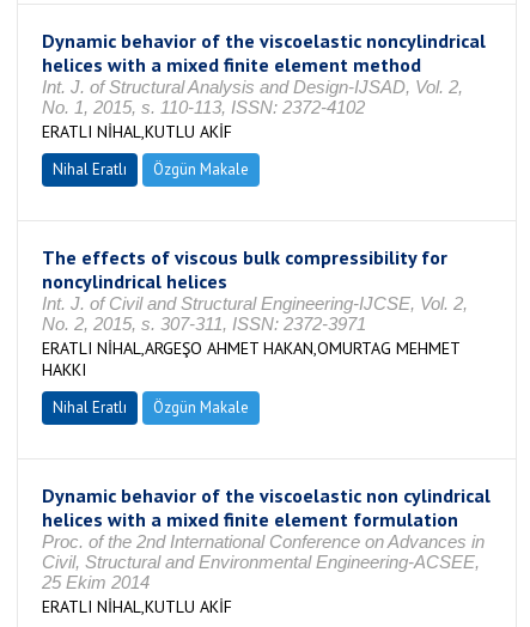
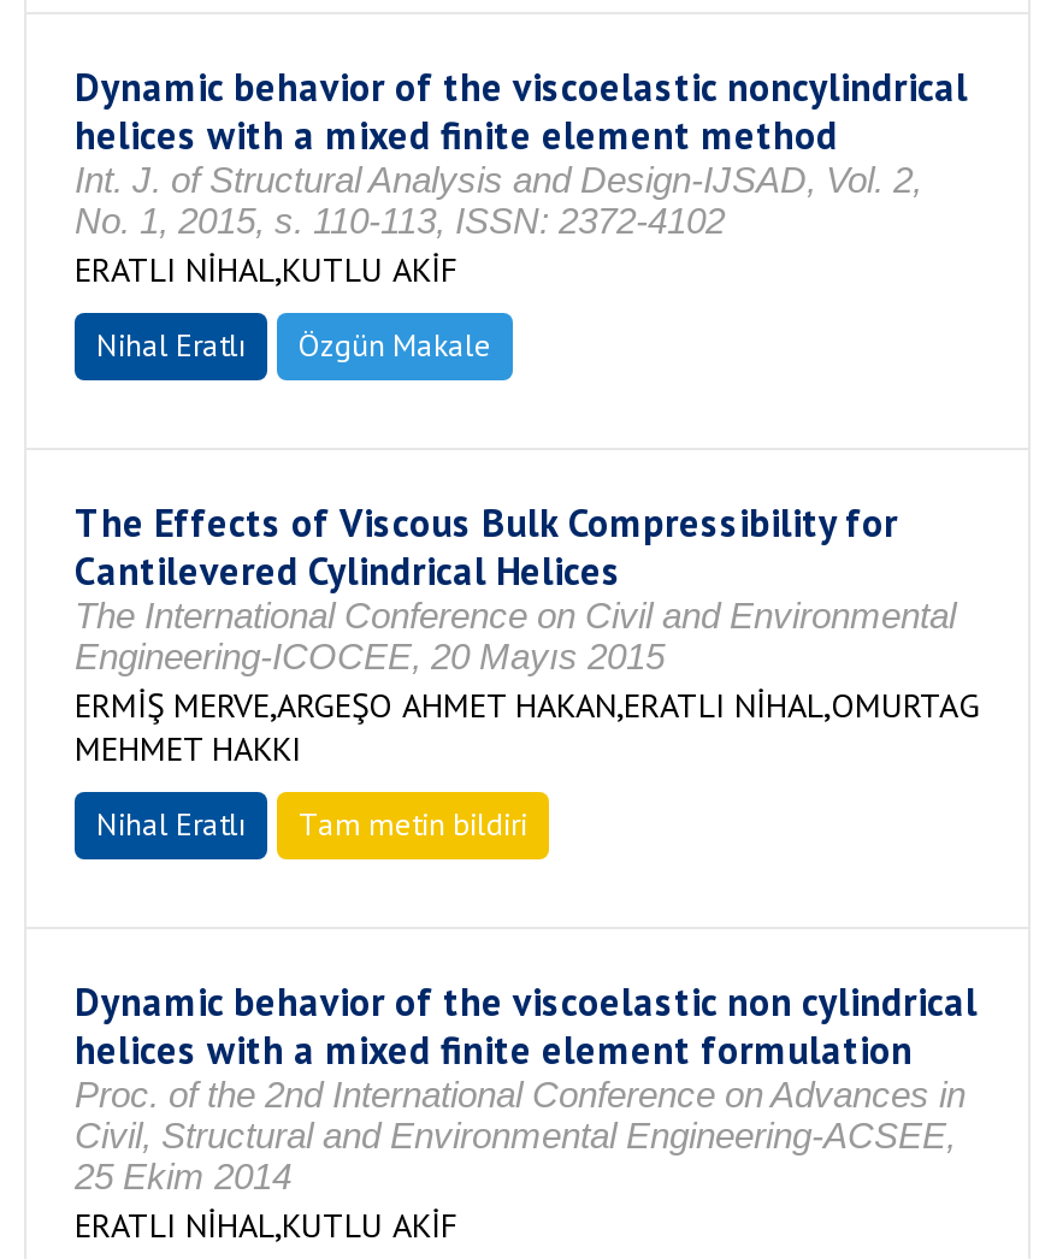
- The effects of viscous bulk compressibility for
- noncylindrical helices
- Int. J. of Civil and Structural Engineering-IJCSE, Vol. 2,
- No. 2, 2015, s. 307-311, ISSN: 2372-3971
- ERATLI NİHAL,ARGEŞO AHMET HAKAN,OMURTAG MEHMET
- HAKKI
+ The Effects of Viscous Bulk Compressibility for
+ Cantilevered Cylindrical Helices
+ The International Conference on Civil and Environmental
+ Engineering-ICOCEE, 20 Mayıs 2015
+ ERMİŞ MERVE,ARGEŞO AHMET HAKAN,ERATLI NİHAL,OMURTAG
+ MEHMET HAKKI

- Özgün Makale
+ Tam metin bildiri
